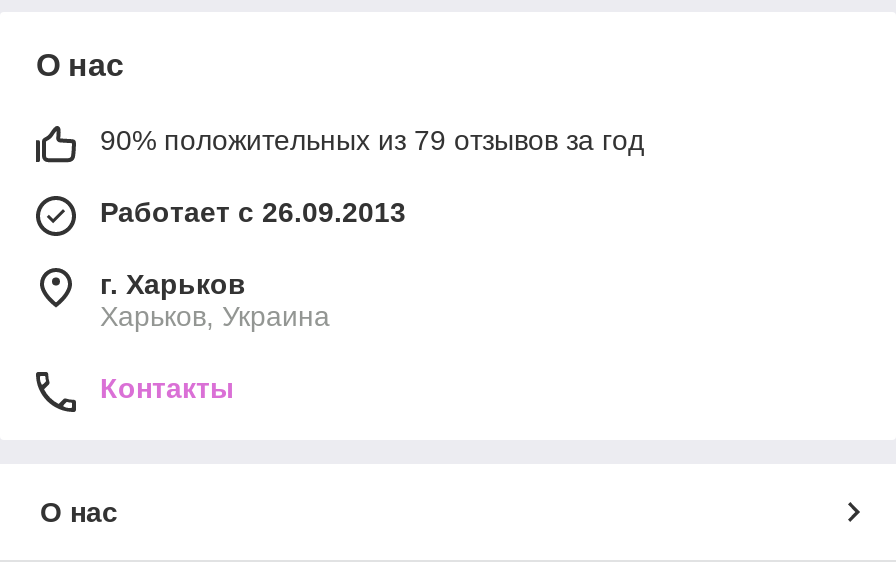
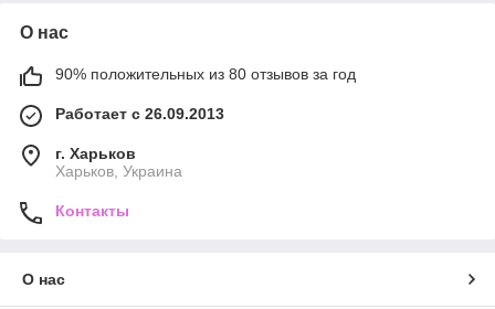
- 90% положительных из 79 отзывов за год
+ 90% положительных из 80 отзывов за год
